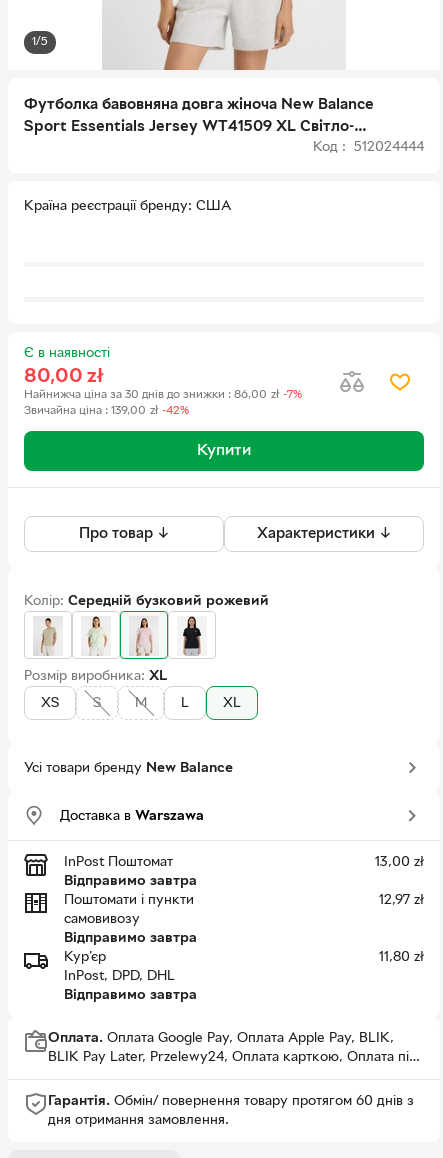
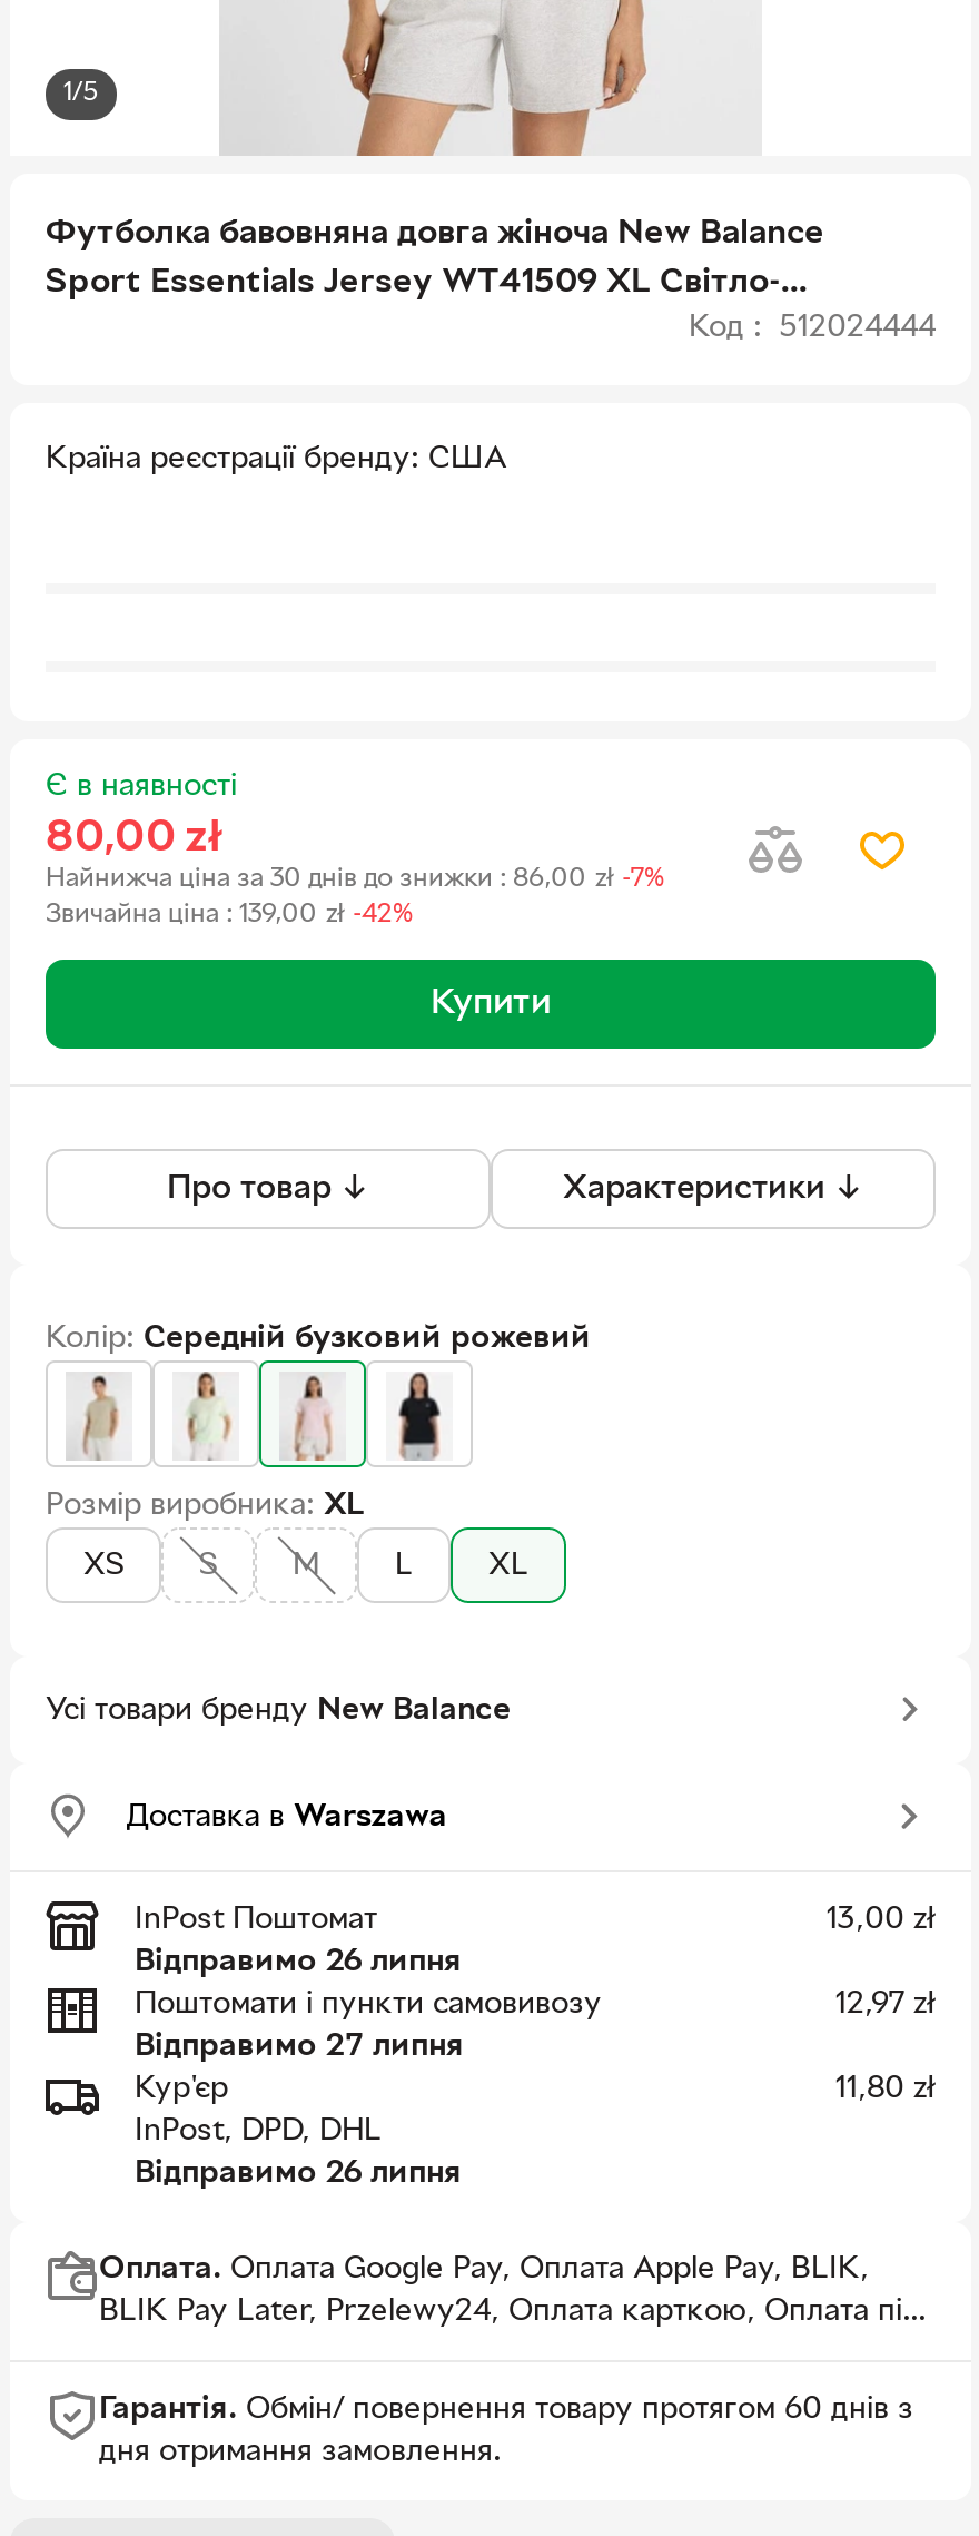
- Відправимо завтра
+ Відправимо 26 липня

- Поштомати i пункти
- самовивозу
- Відправимо завтра
+ Поштомати i пункти самовивозу
+ Відправимо 27 липня

- Відправимо завтра
+ Відправимо 26 липня
